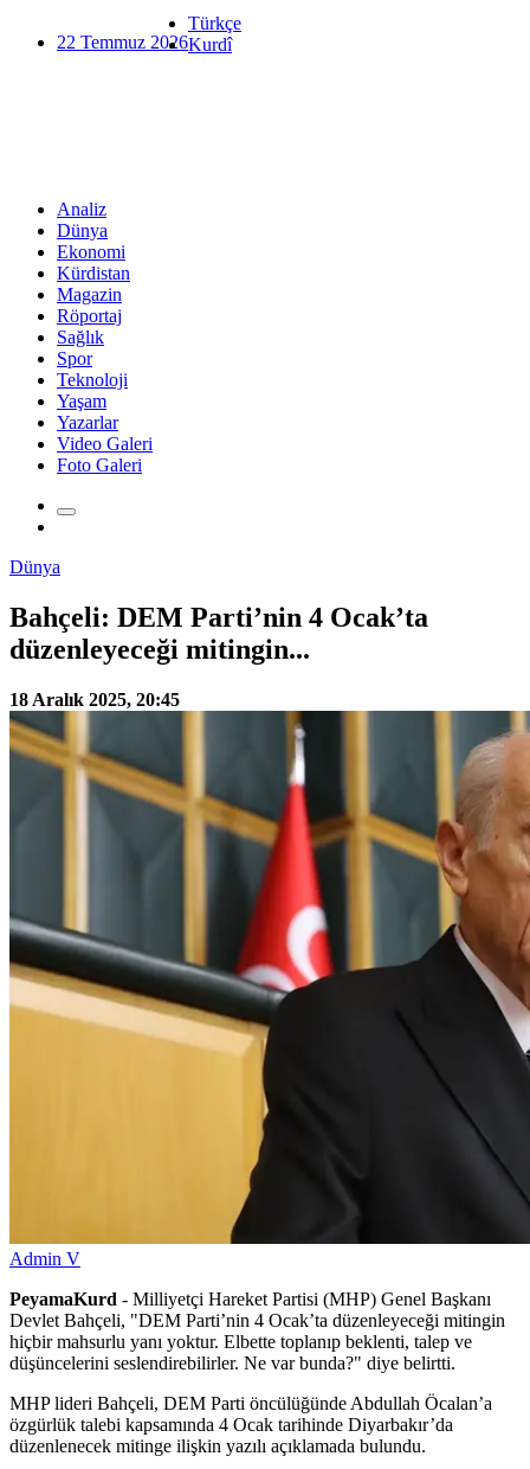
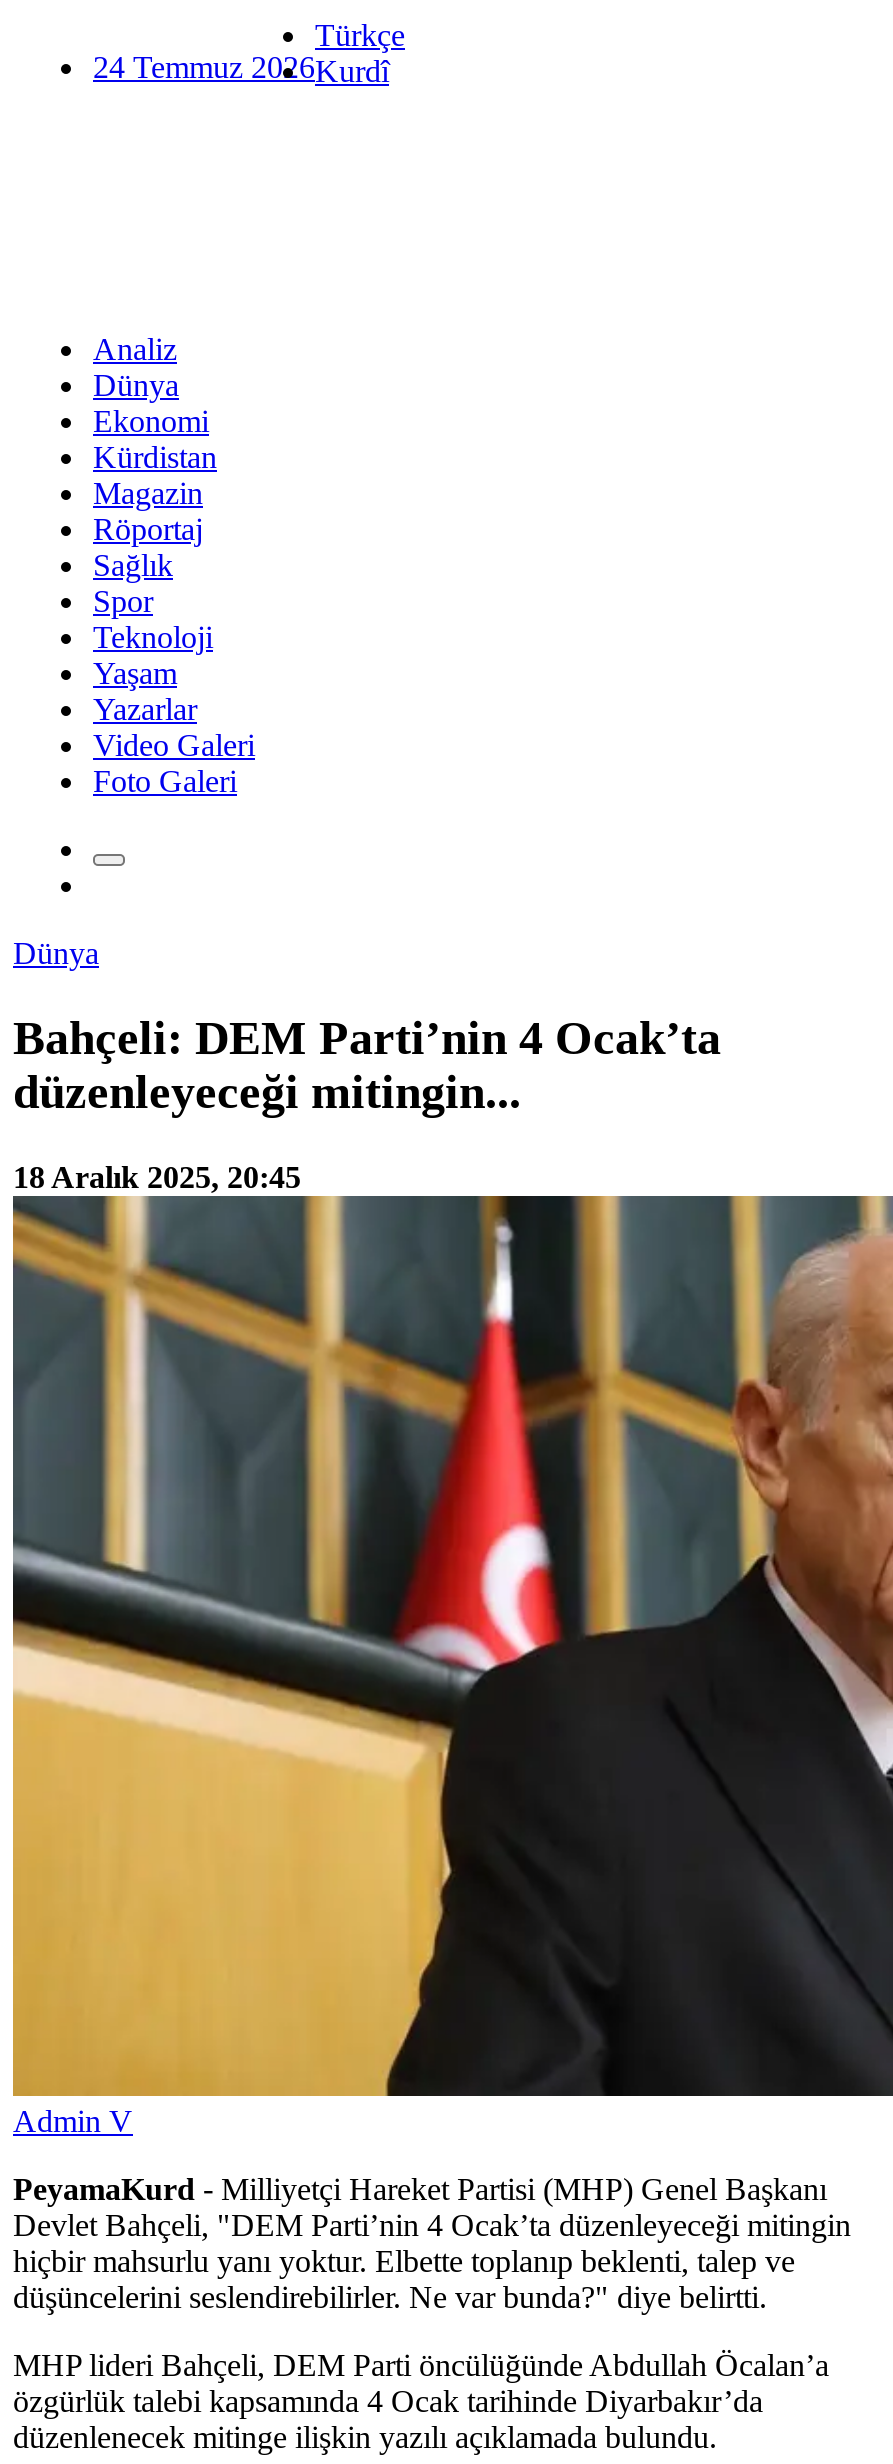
- 22 Temmuz 2026 Kurdî
+ 24 Temmuz 2026 Kurdî
